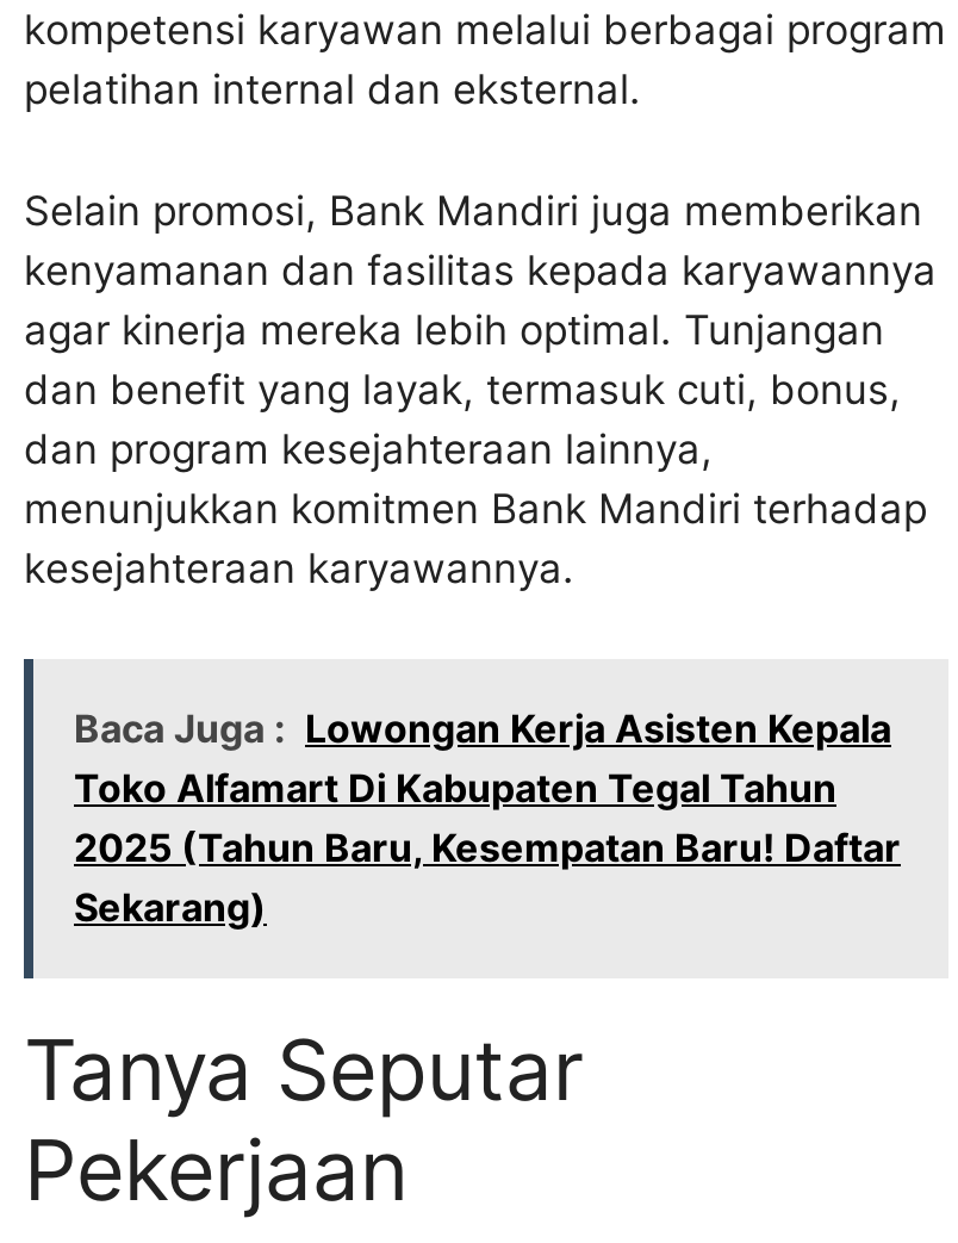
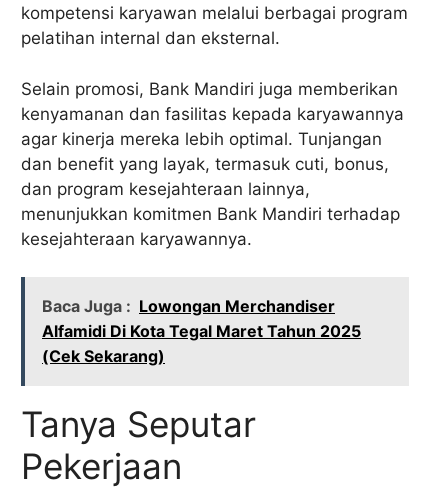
- Baca Juga : Lowongan Kerja Asisten Kepala
- Toko Alfamart Di Kabupaten Tegal Tahun
- 2025 (Tahun Baru, Kesempatan Baru! Daftar
- Sekarang)
+ Baca Juga : Lowongan Merchandiser
+ Alfamidi Di Kota Tegal Maret Tahun 2025
+ (Cek Sekarang)
